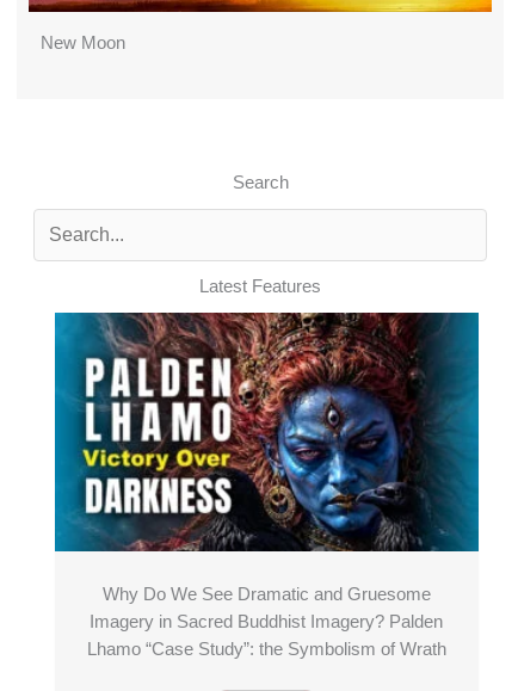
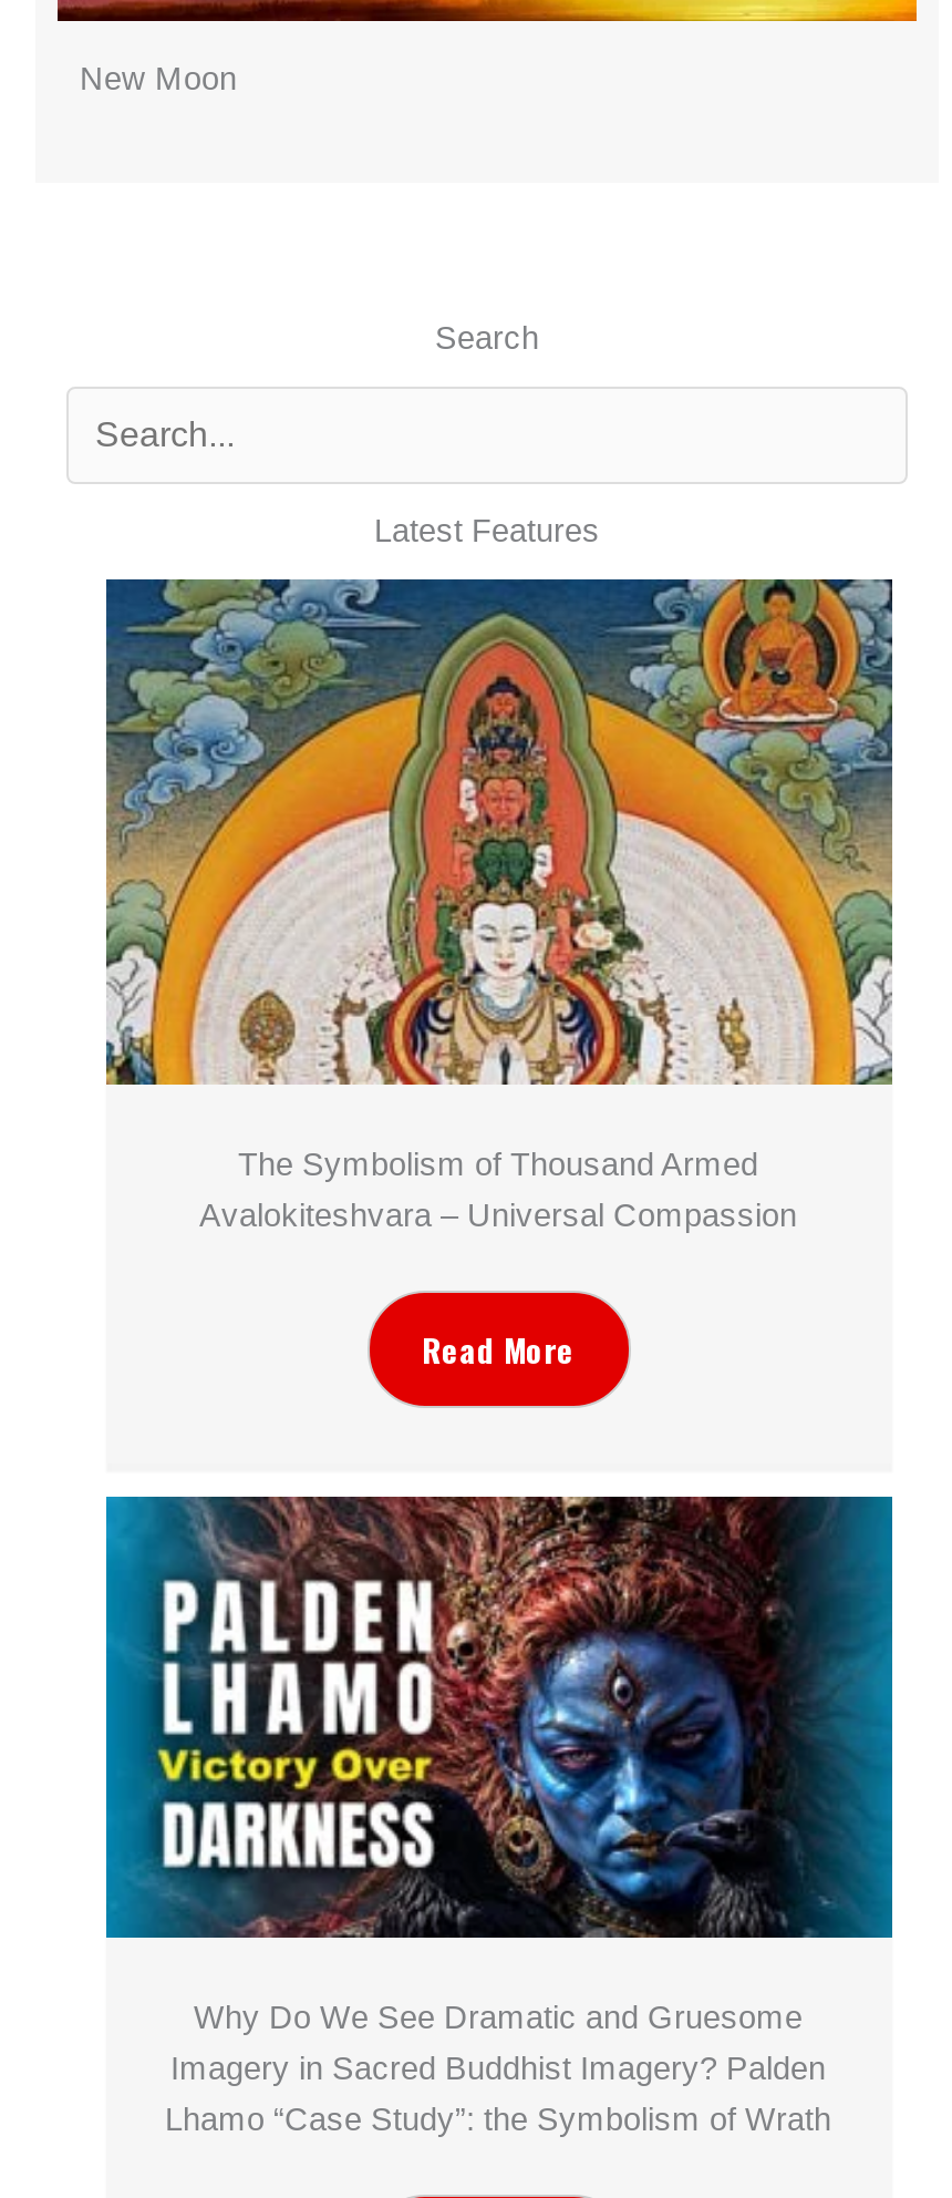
+ [image]
+ The Symbolism of Thousand Armed
+ Avalokiteshvara – Universal Compassion
+ Read More
